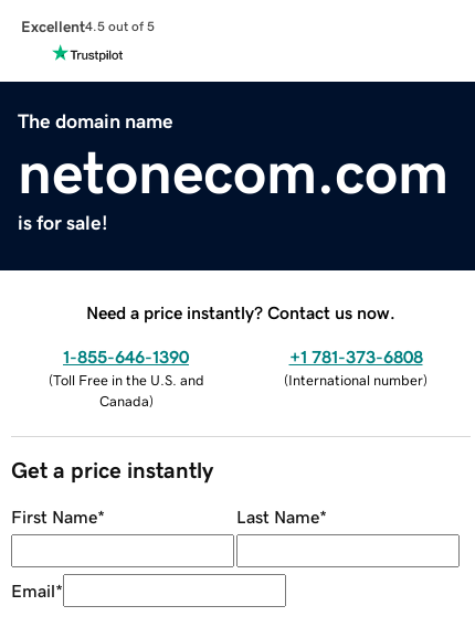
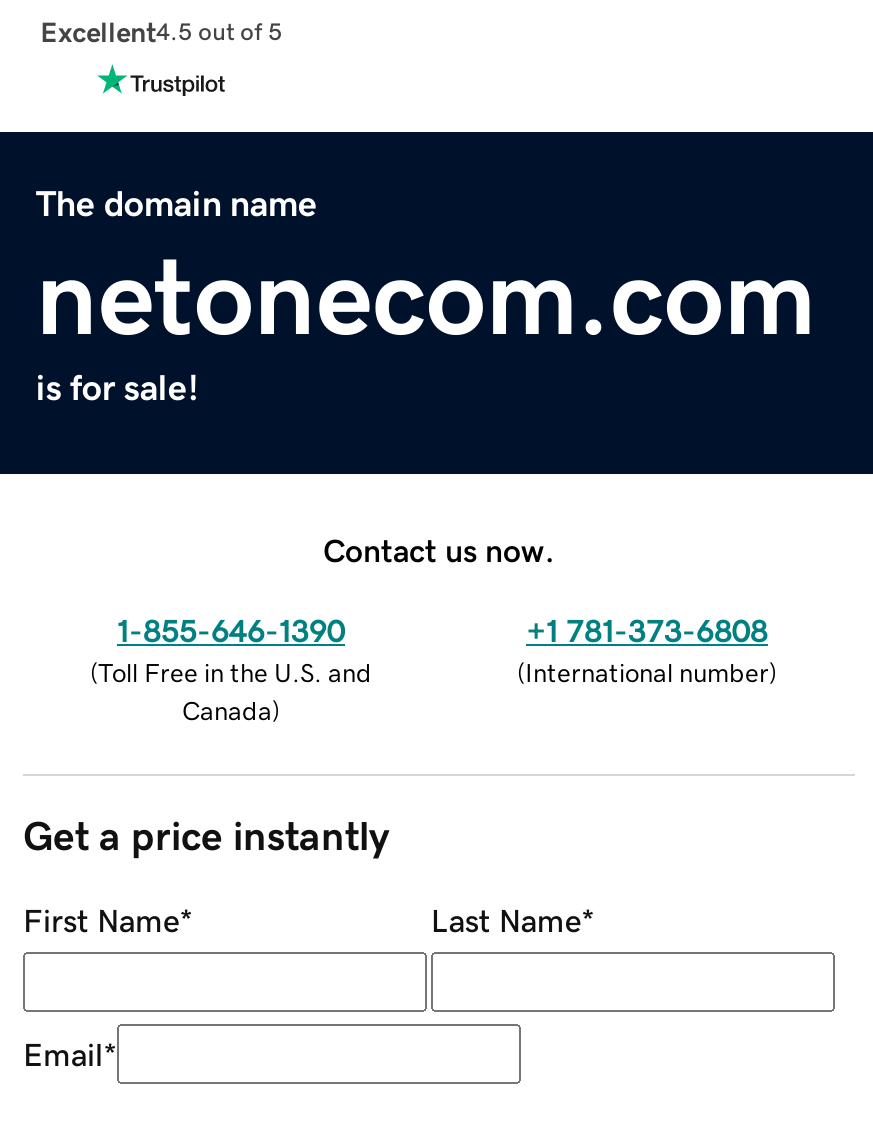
- Need a price instantly? Contact us now.
+ Contact us now.
